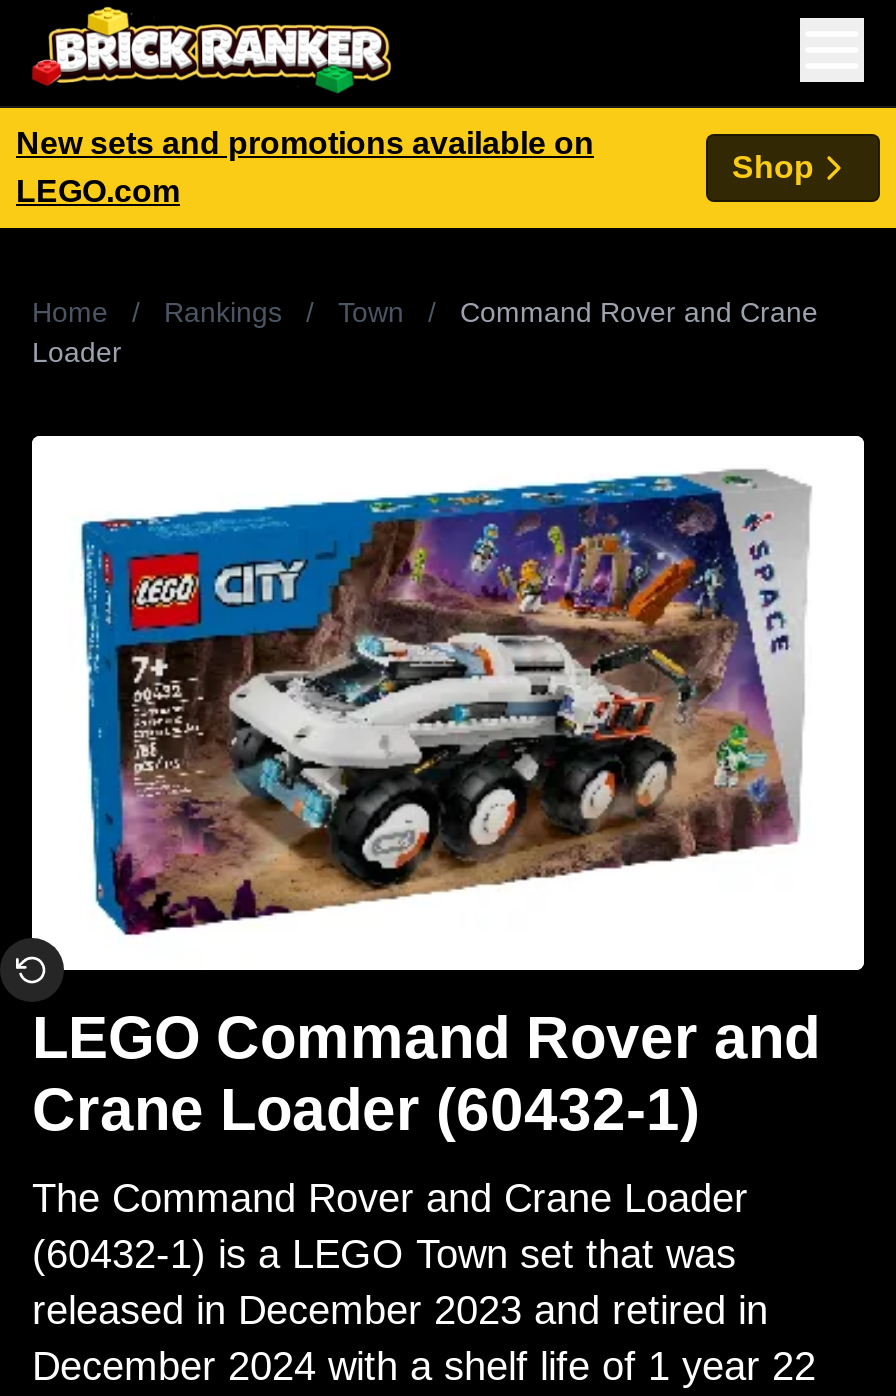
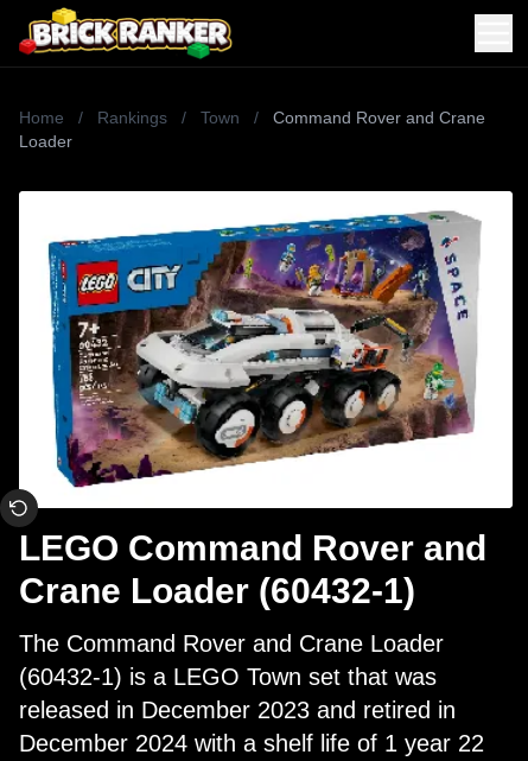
- [image]
- New sets and promotions available on
- LEGO.com

- Shop
